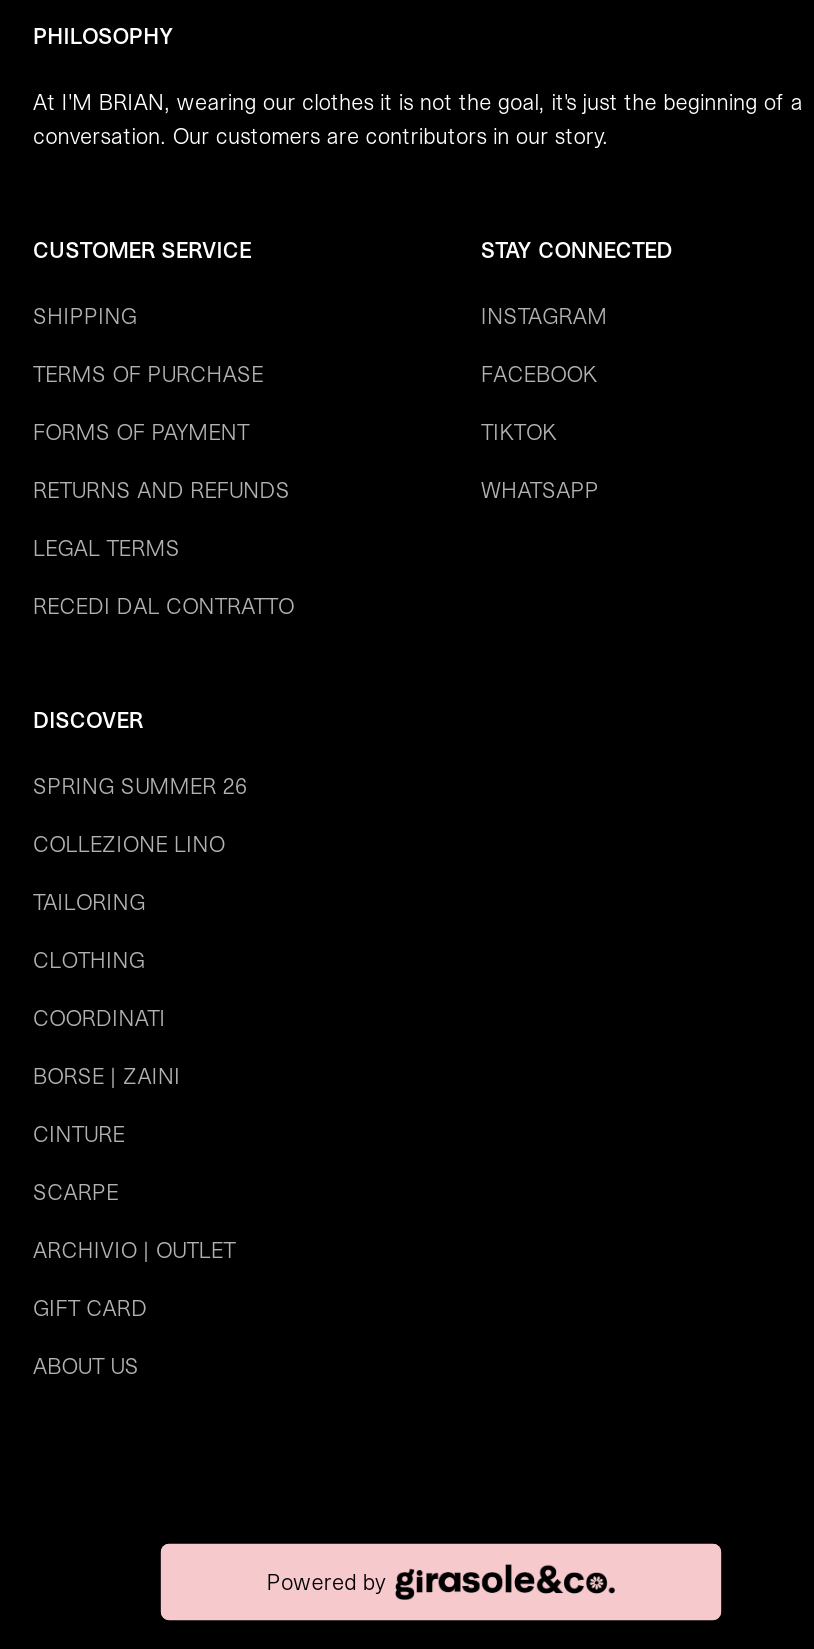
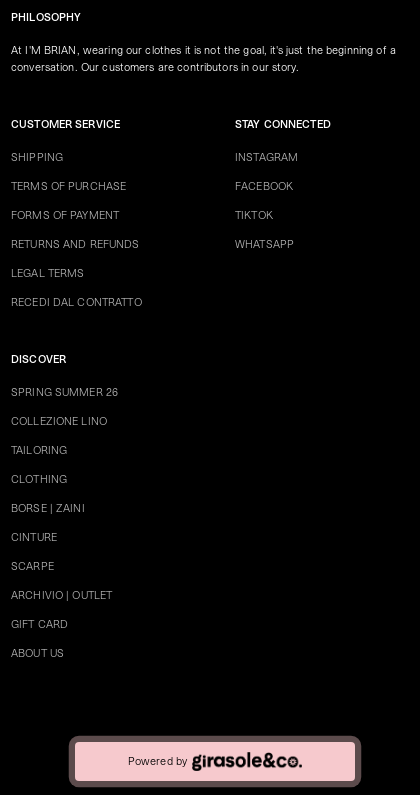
- COORDINATI

moved up: [image]
